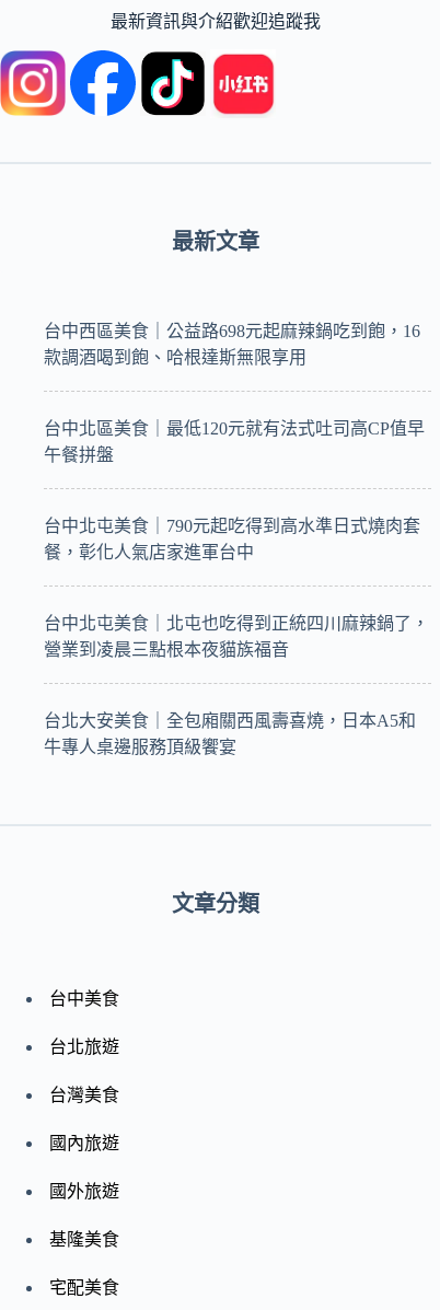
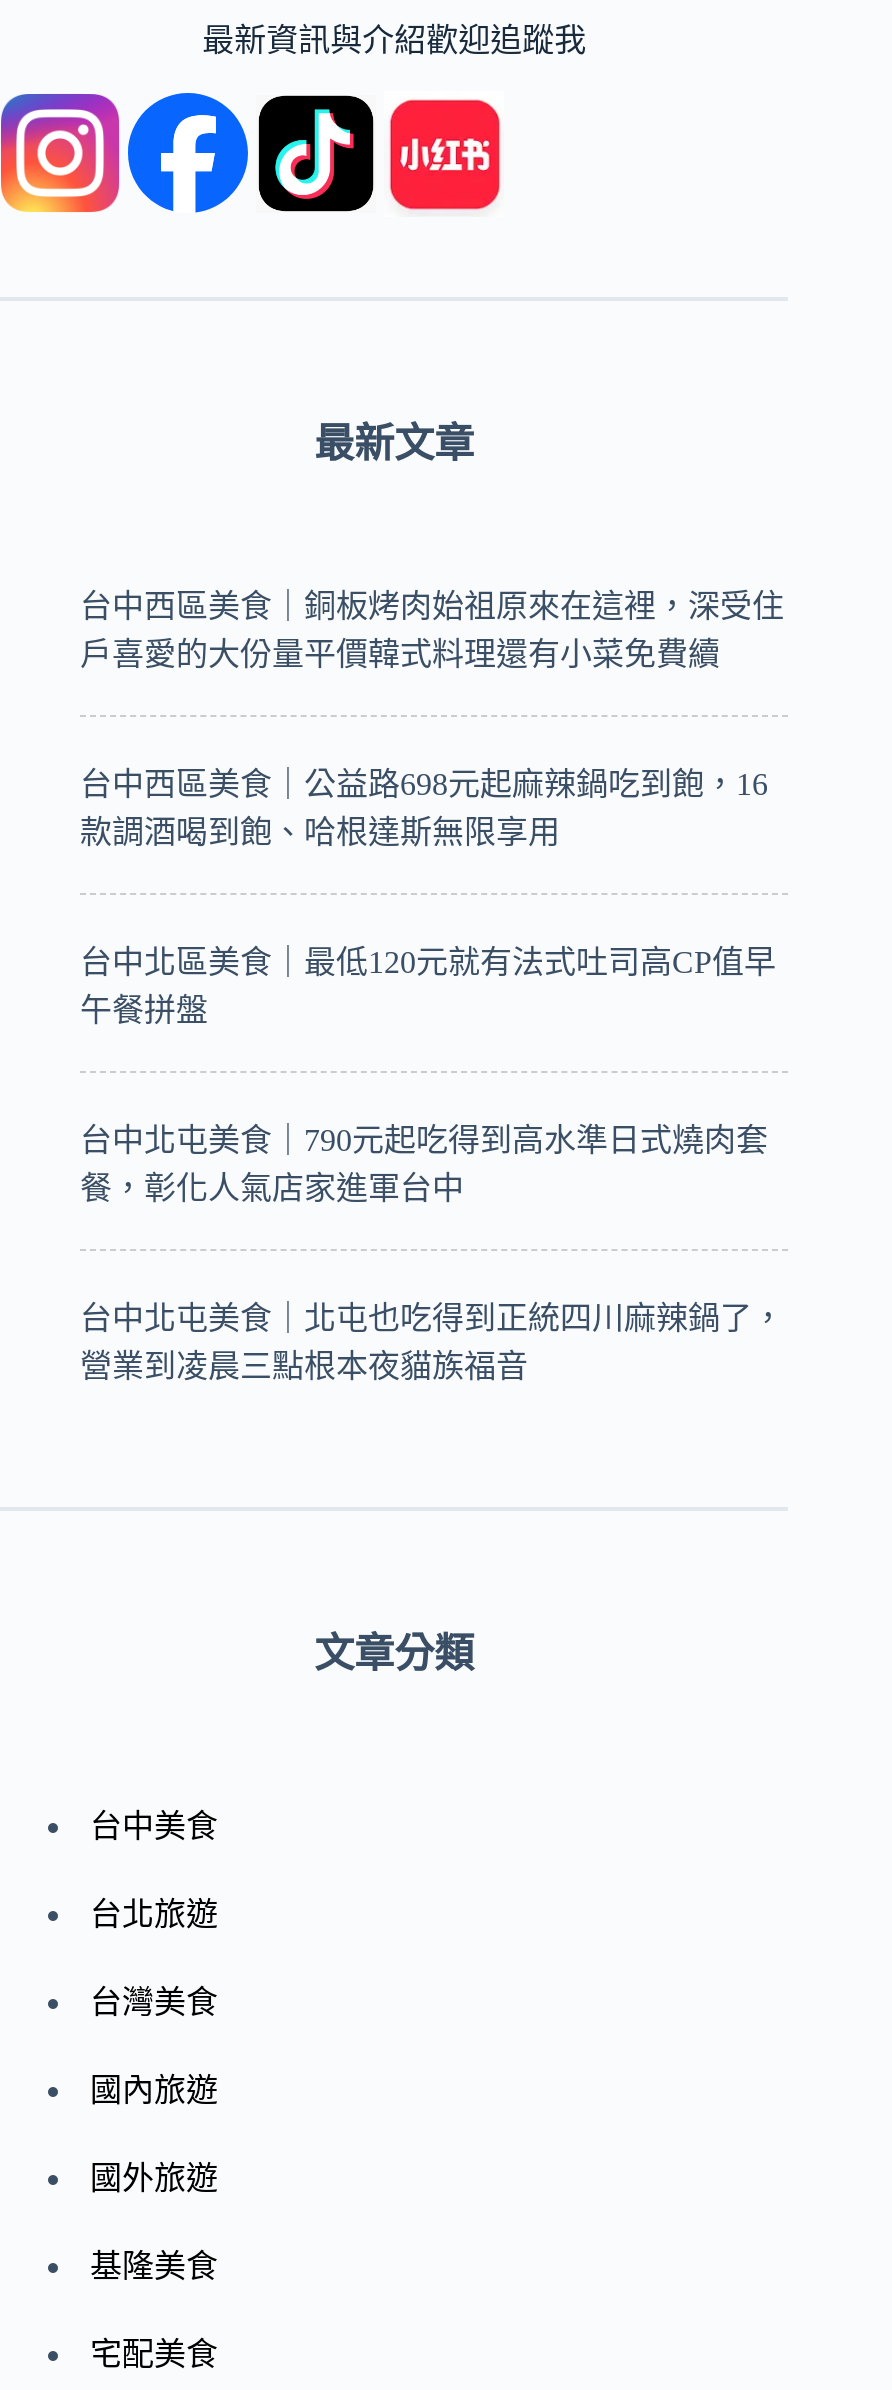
+ 台中西區美食｜銅板烤肉始祖原來在這裡，深受住
+ 戶喜愛的大份量平價韓式料理還有小菜免費續

moved down: 台中西區美食｜公益路698元起麻辣鍋吃到飽，16 | 款調酒喝到飽、哈根達斯無限享用 | 台中北區美食｜最低120元就有法式吐司高CP值早 | 午餐拼盤 | 台中北屯美食｜790元起吃得到高水準日式燒肉套 | 餐，彰化人氣店家進軍台中 | 台中北屯美食｜北屯也吃得到正統四川麻辣鍋了， | 營業到凌晨三點根本夜貓族福音

- 台北大安美食｜全包廂關西風壽喜燒，日本A5和
- 牛專人桌邊服務頂級饗宴
